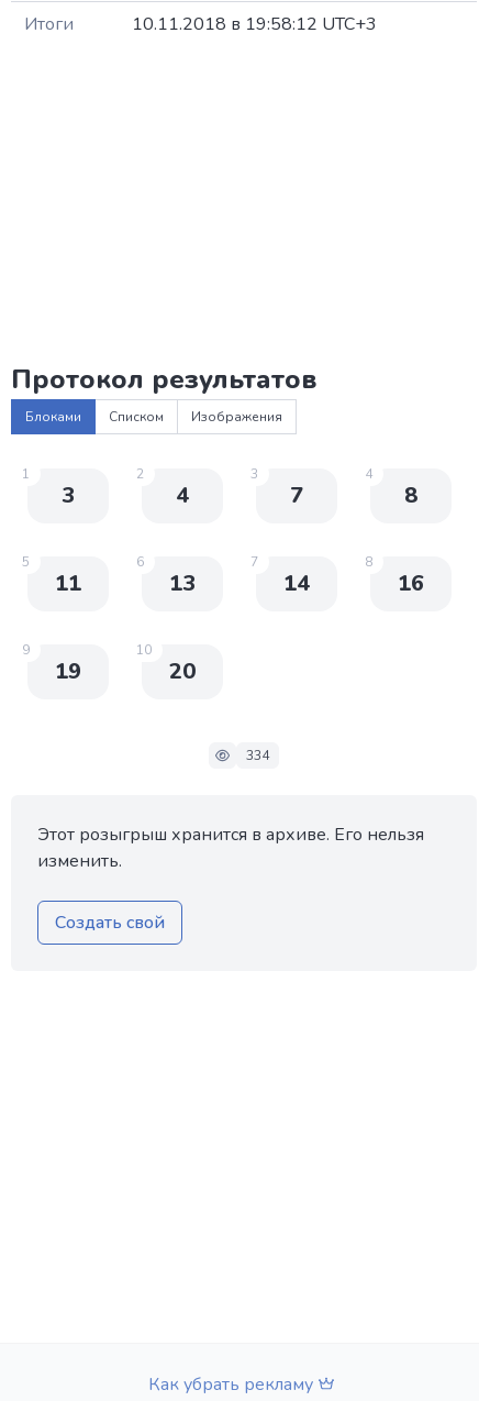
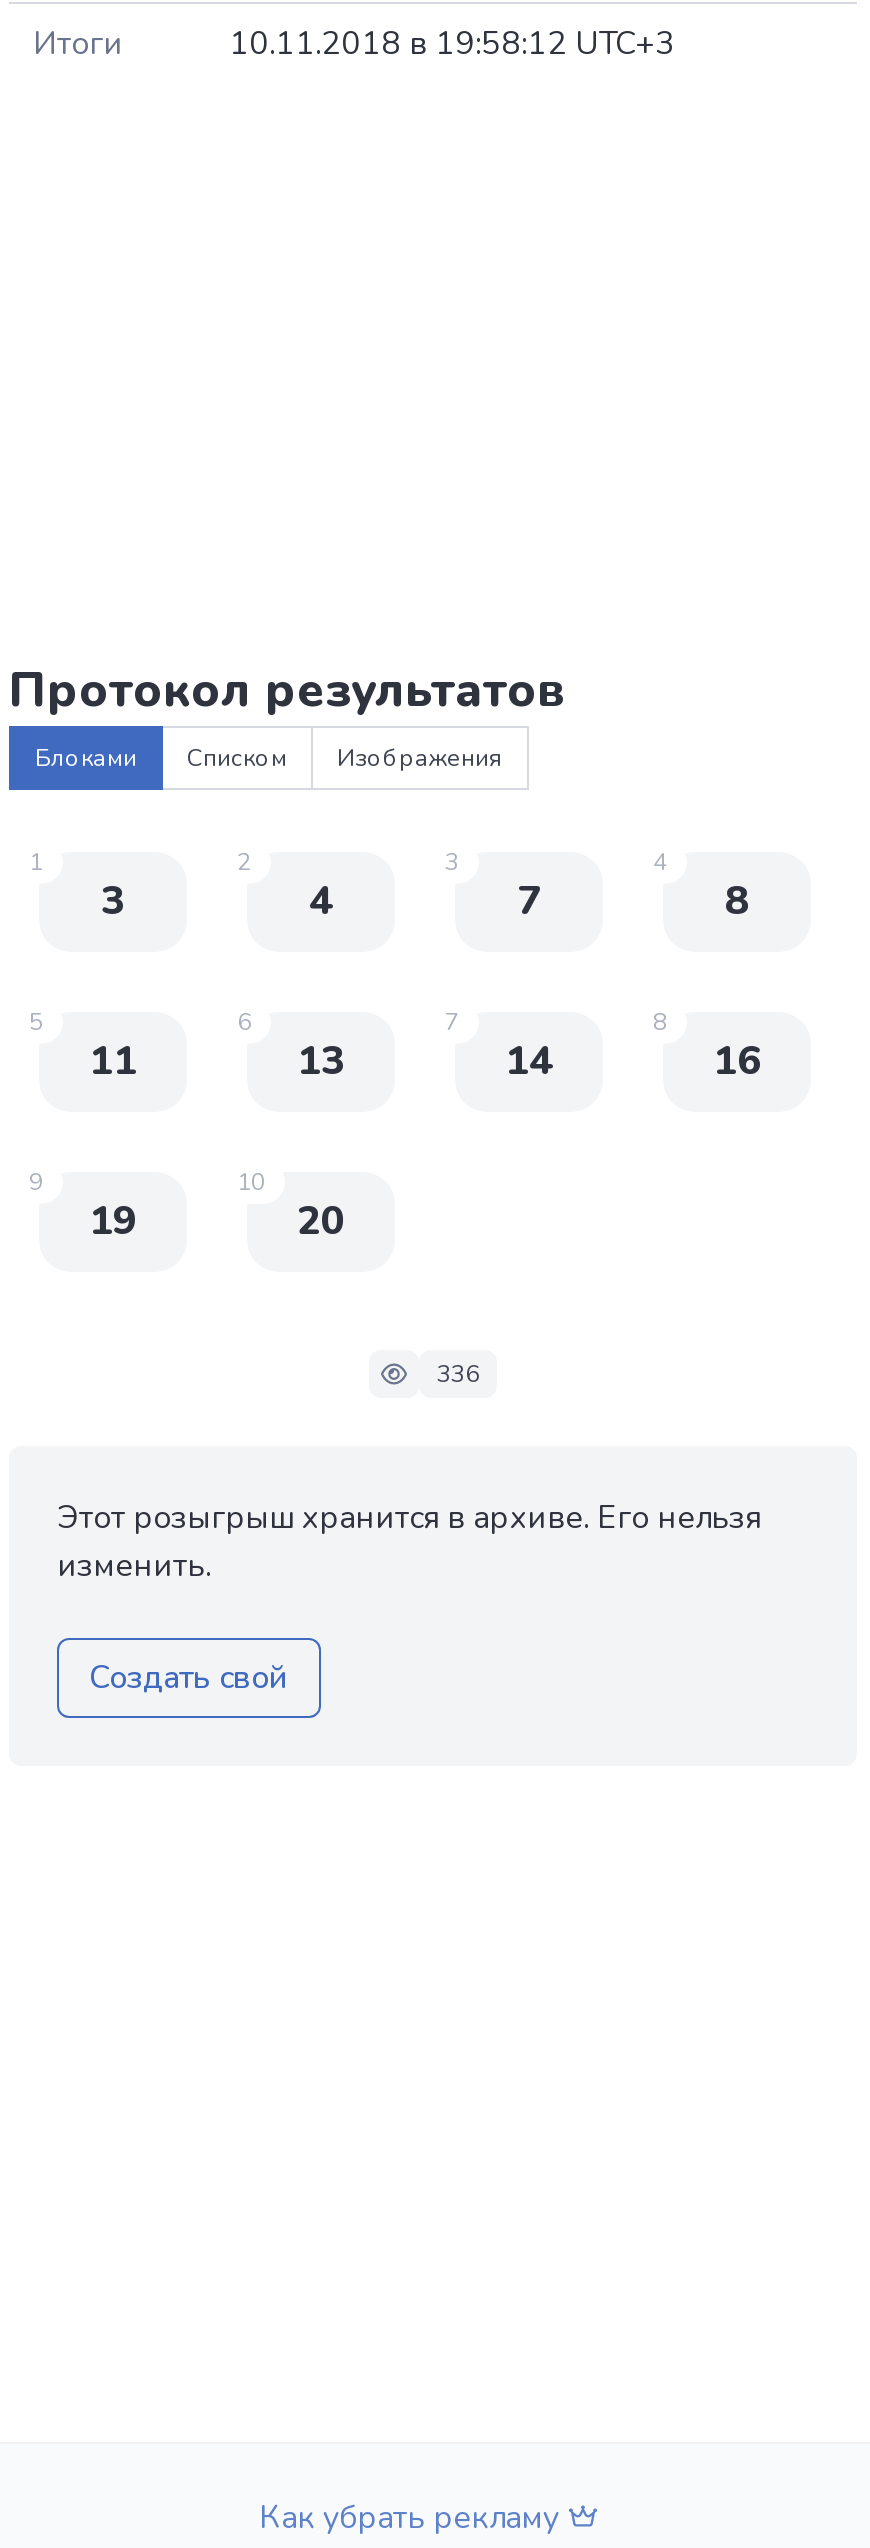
- 334
+ 336
